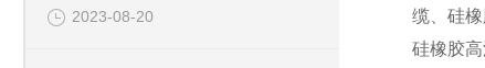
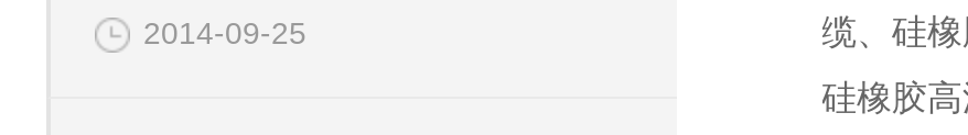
- 2023-08-20
+ 2014-09-25
